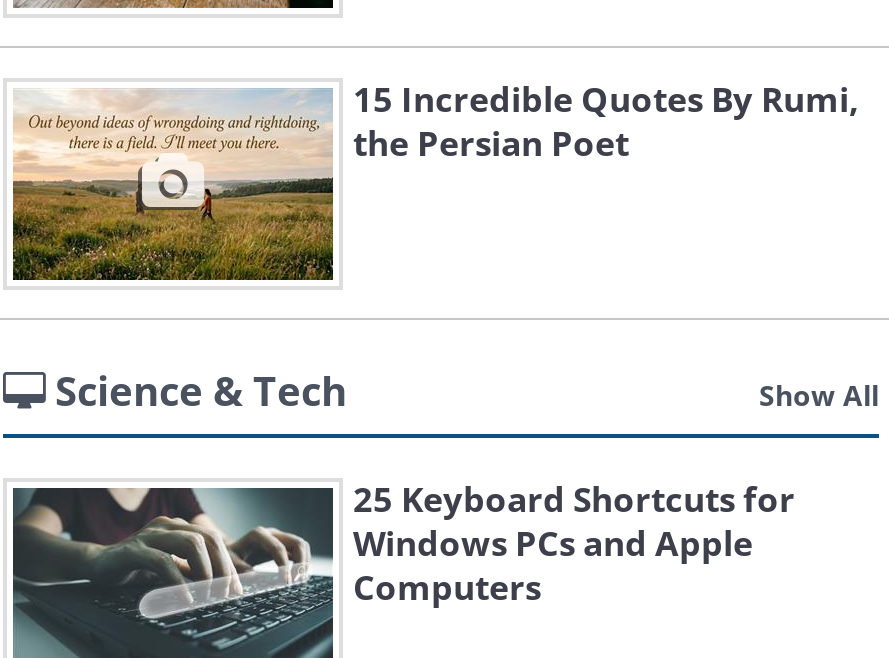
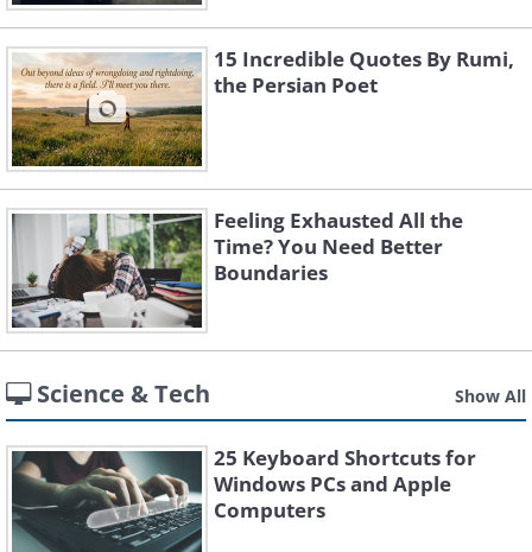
+ [image]
+ Feeling Exhausted All the
+ Time? You Need Better
+ Boundaries
